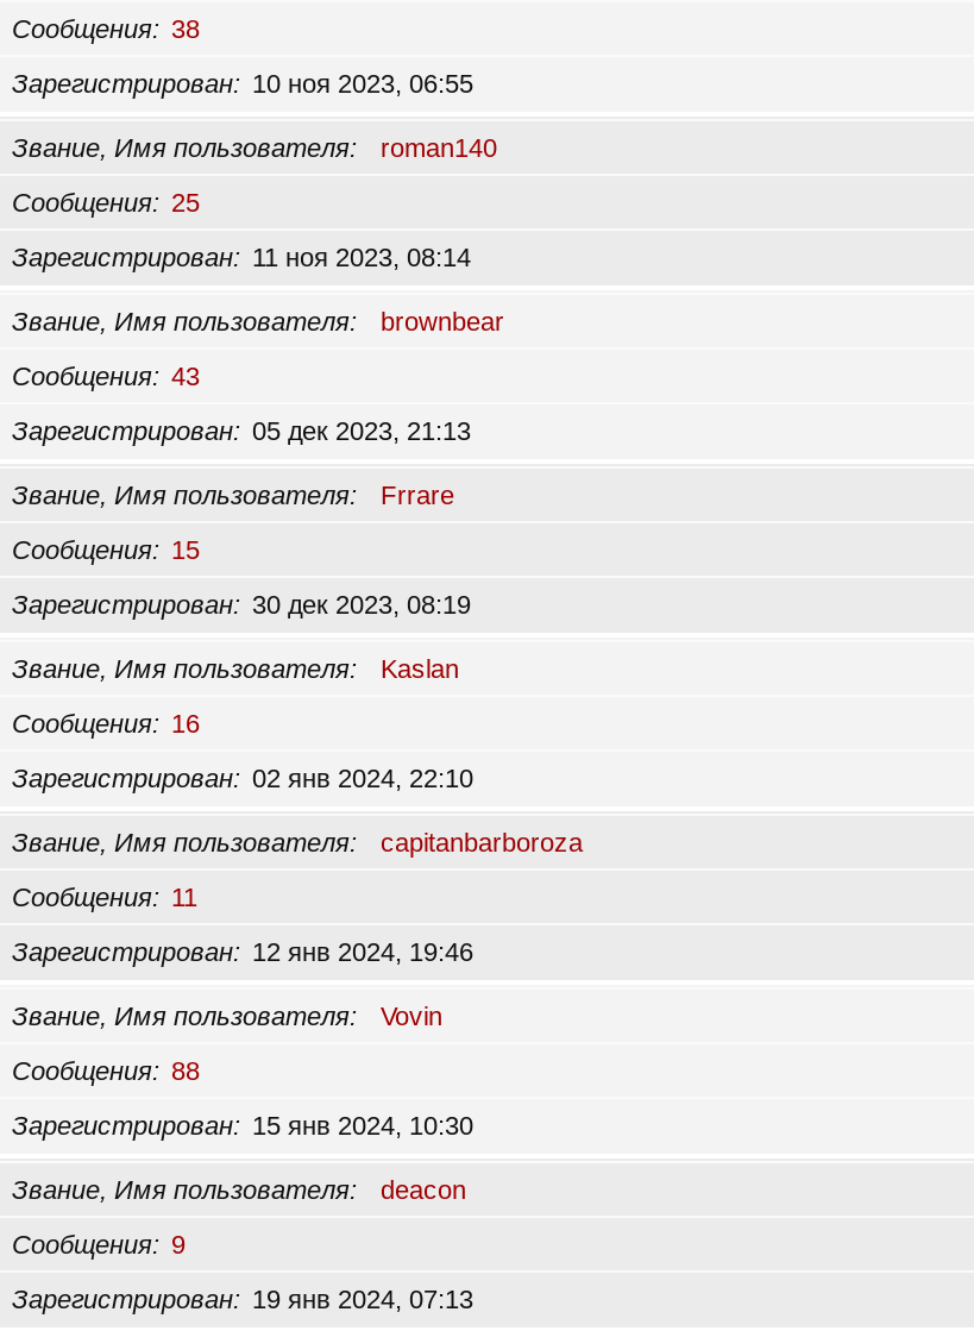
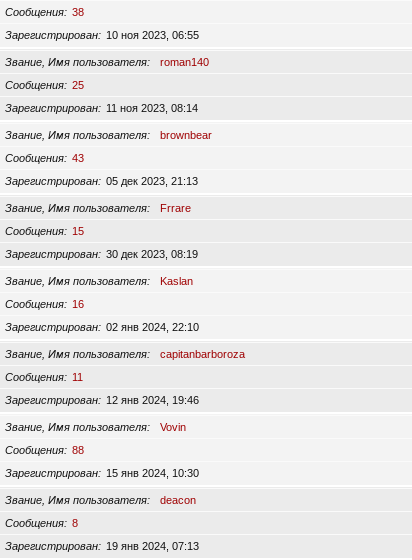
- Сообщения 9
+ Сообщения 8
